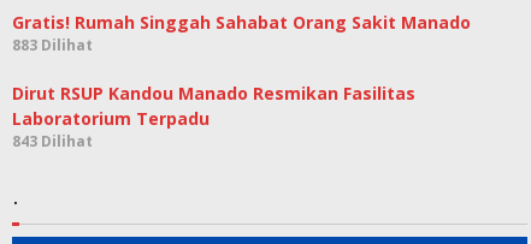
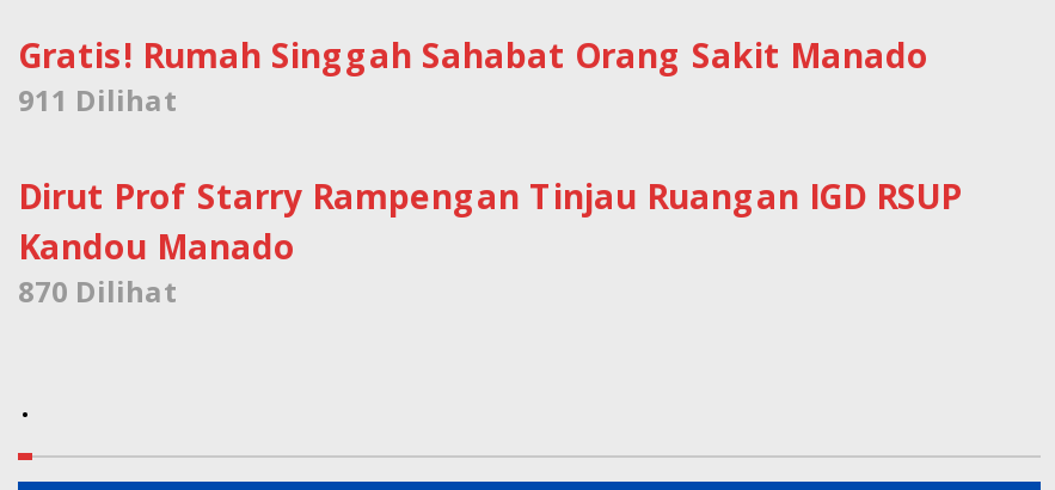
- 883 Dilihat
+ 911 Dilihat

- Dirut RSUP Kandou Manado Resmikan Fasilitas
- Laboratorium Terpadu
- 843 Dilihat
+ Dirut Prof Starry Rampengan Tinjau Ruangan IGD RSUP
+ Kandou Manado
+ 870 Dilihat
